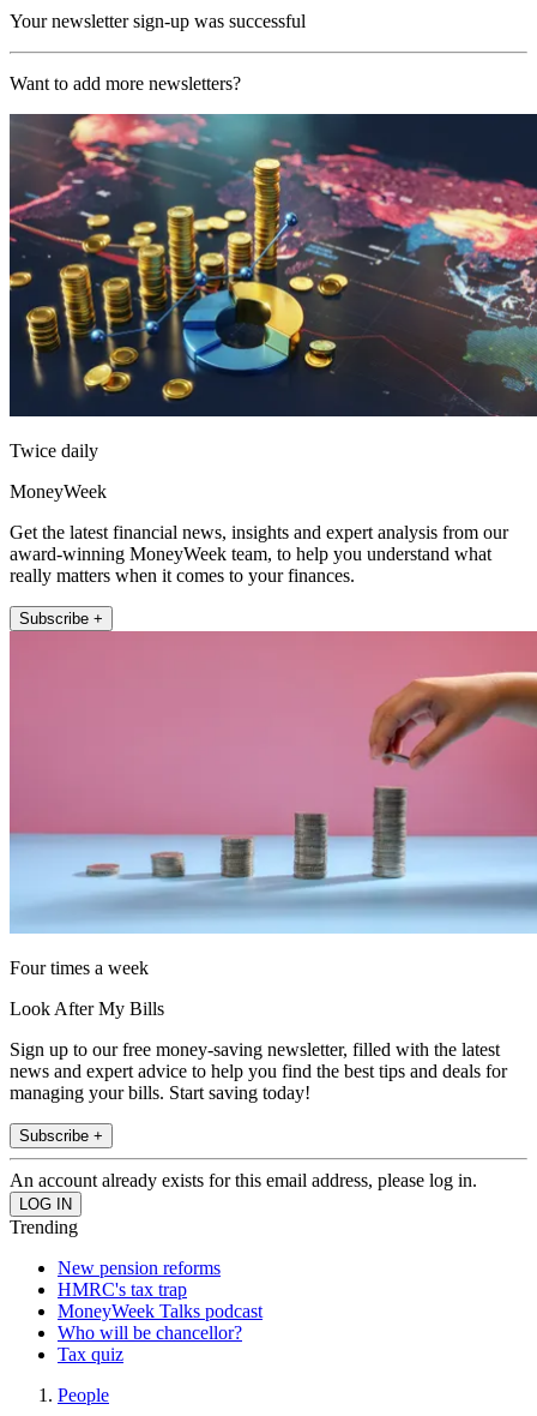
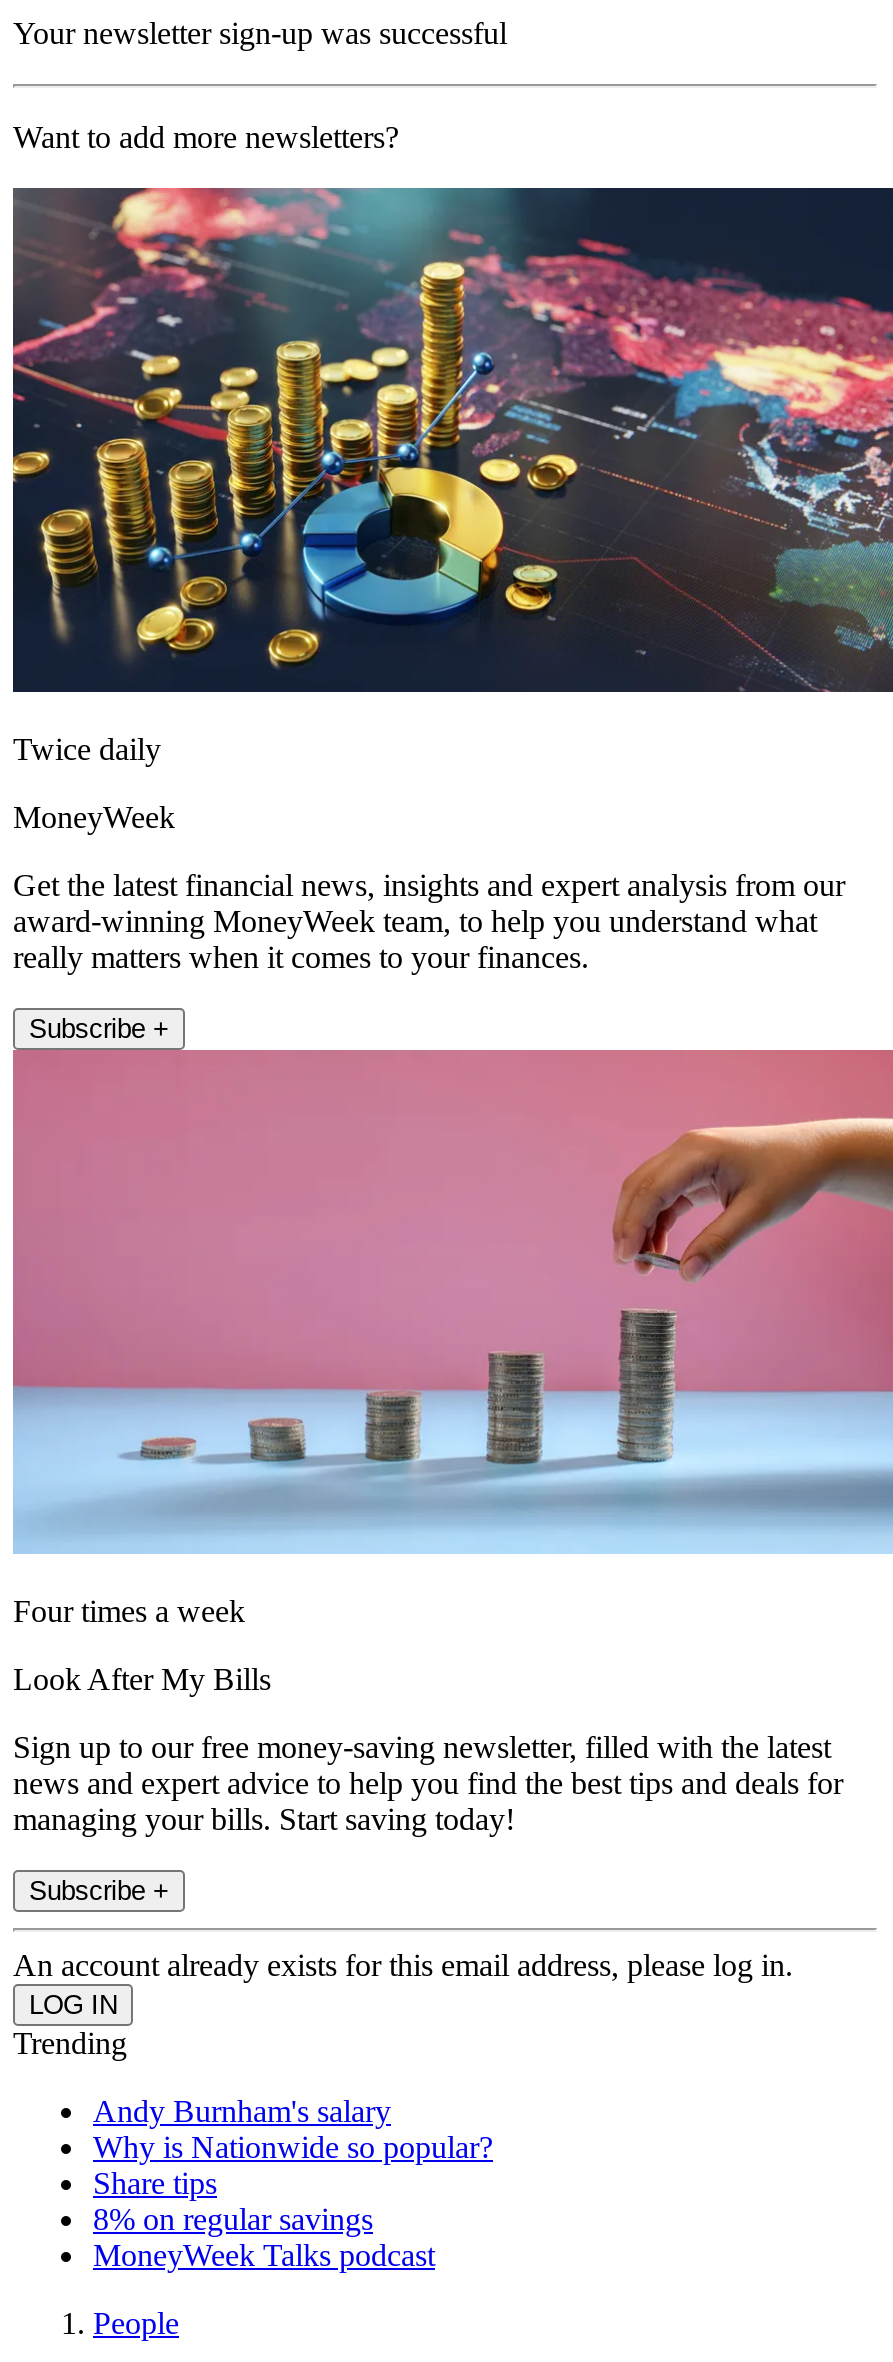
- New pension reforms
- HMRC's tax trap
+ Andy Burnham's salary
+ Why is Nationwide so popular?
+ Share tips
+ 8% on regular savings

moved down: MoneyWeek Talks podcast

- Who will be chancellor?
- Tax quiz
